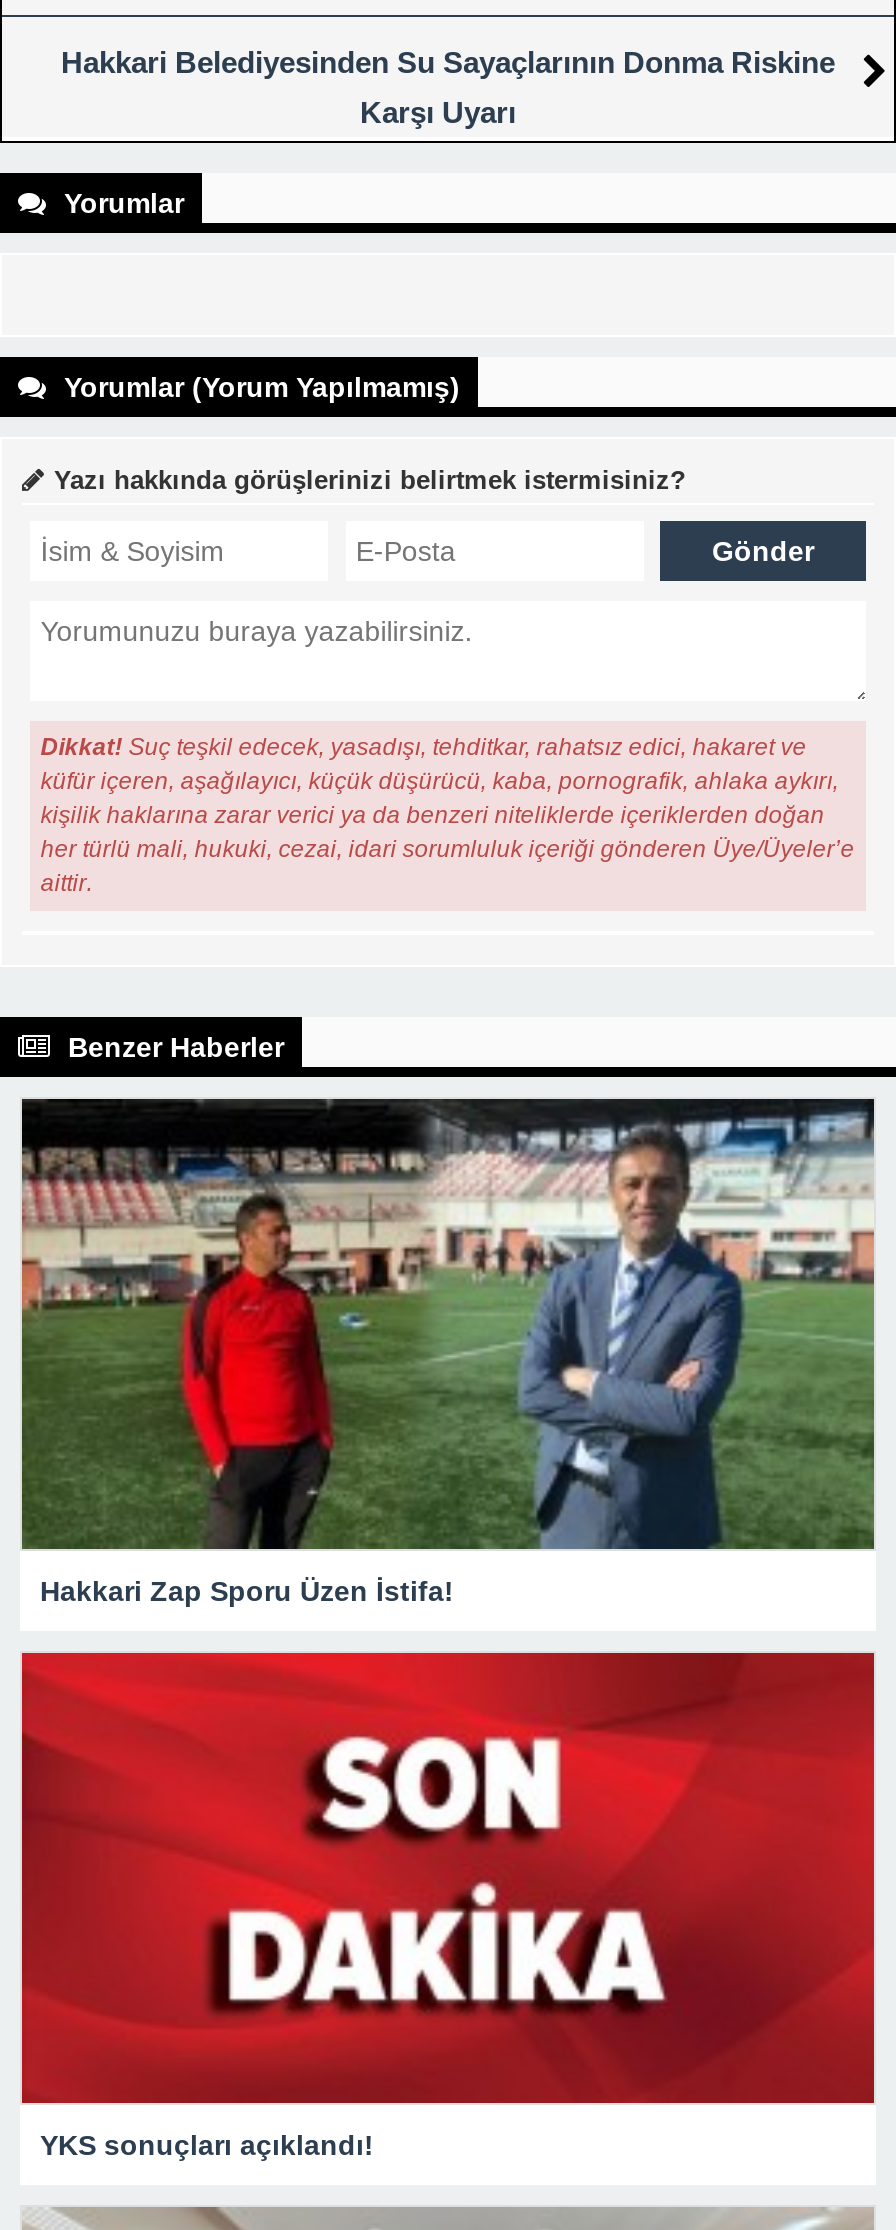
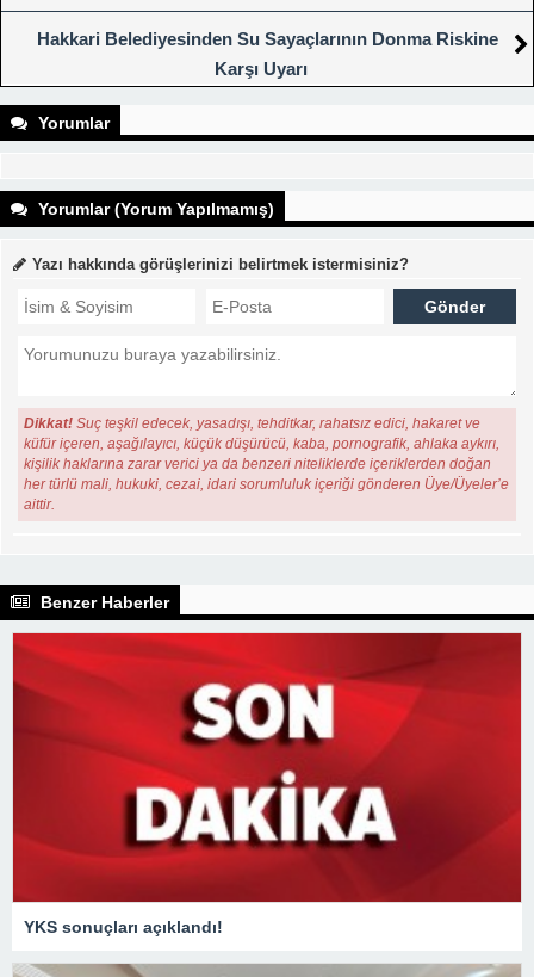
- [image]
- Hakkari Zap Sporu Üzen İstifa!
